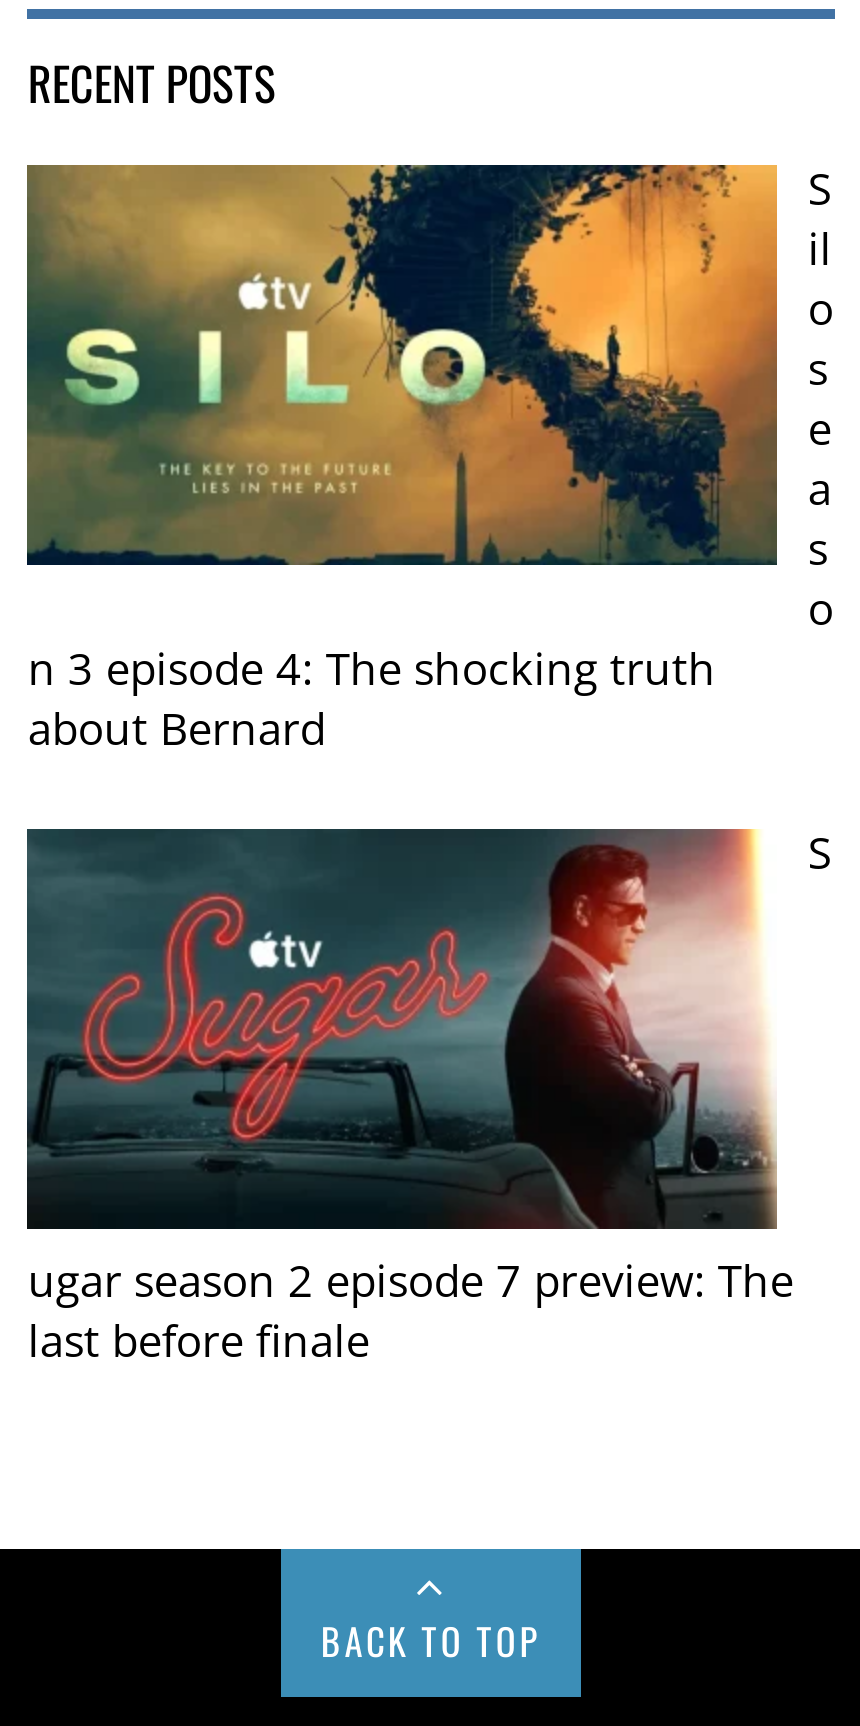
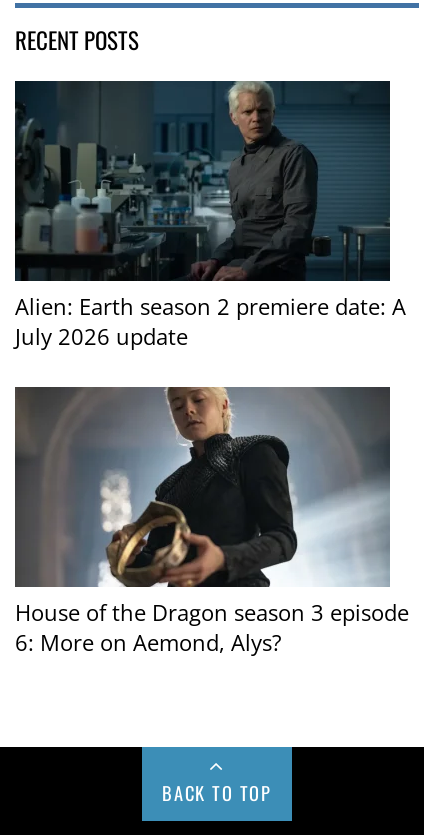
- [image]
- S
- il
- o
- s
- e
- a
- s
- o
- n 3 episode 4: The shocking truth
- about Bernard
- S
+ [image]
+ Alien: Earth season 2 premiere date: A
+ July 2026 update

- [image]
- ugar season 2 episode 7 preview: The
- last before finale
+ [image]
+ House of the Dragon season 3 episode
+ 6: More on Aemond, Alys?
